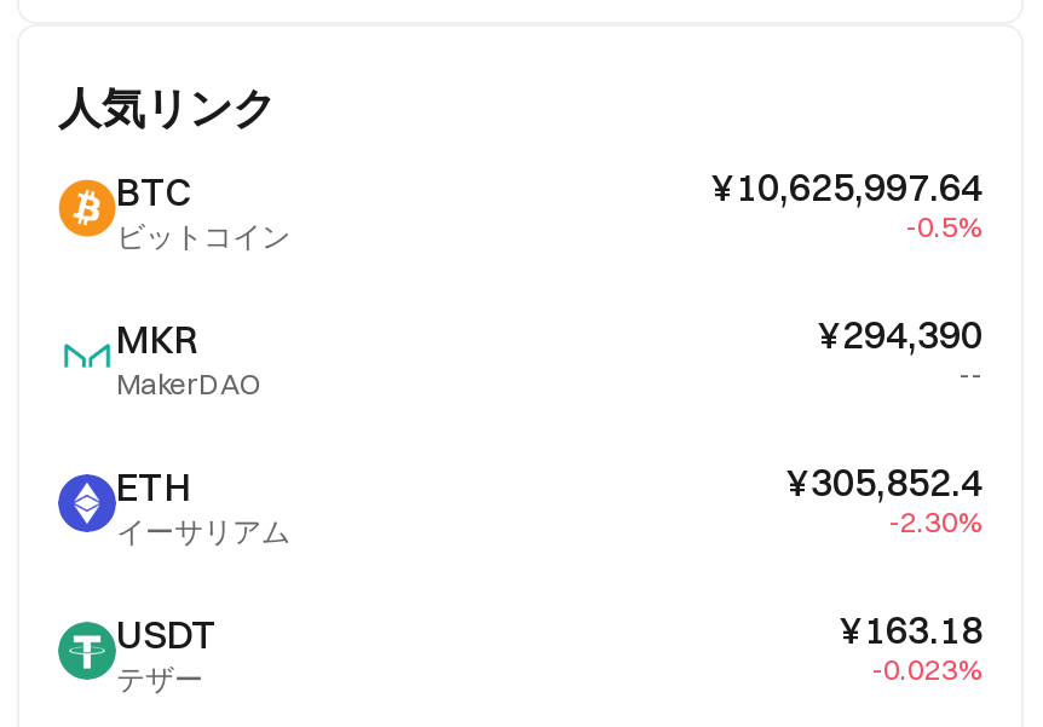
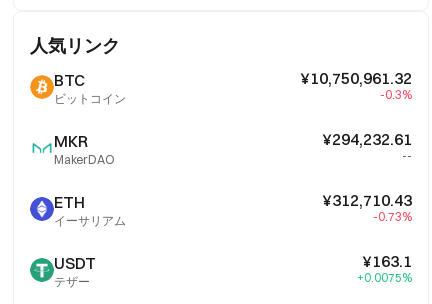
- ¥10,625,997.64
+ ¥10,750,961.32

- -0.5%
+ -0.3%

- ¥294,390
+ ¥294,232.61

- ¥305,852.4
+ ¥312,710.43

- -2.30%
+ -0.73%

- ¥163.18
+ ¥163.1

- -0.023%
+ +0.0075%
